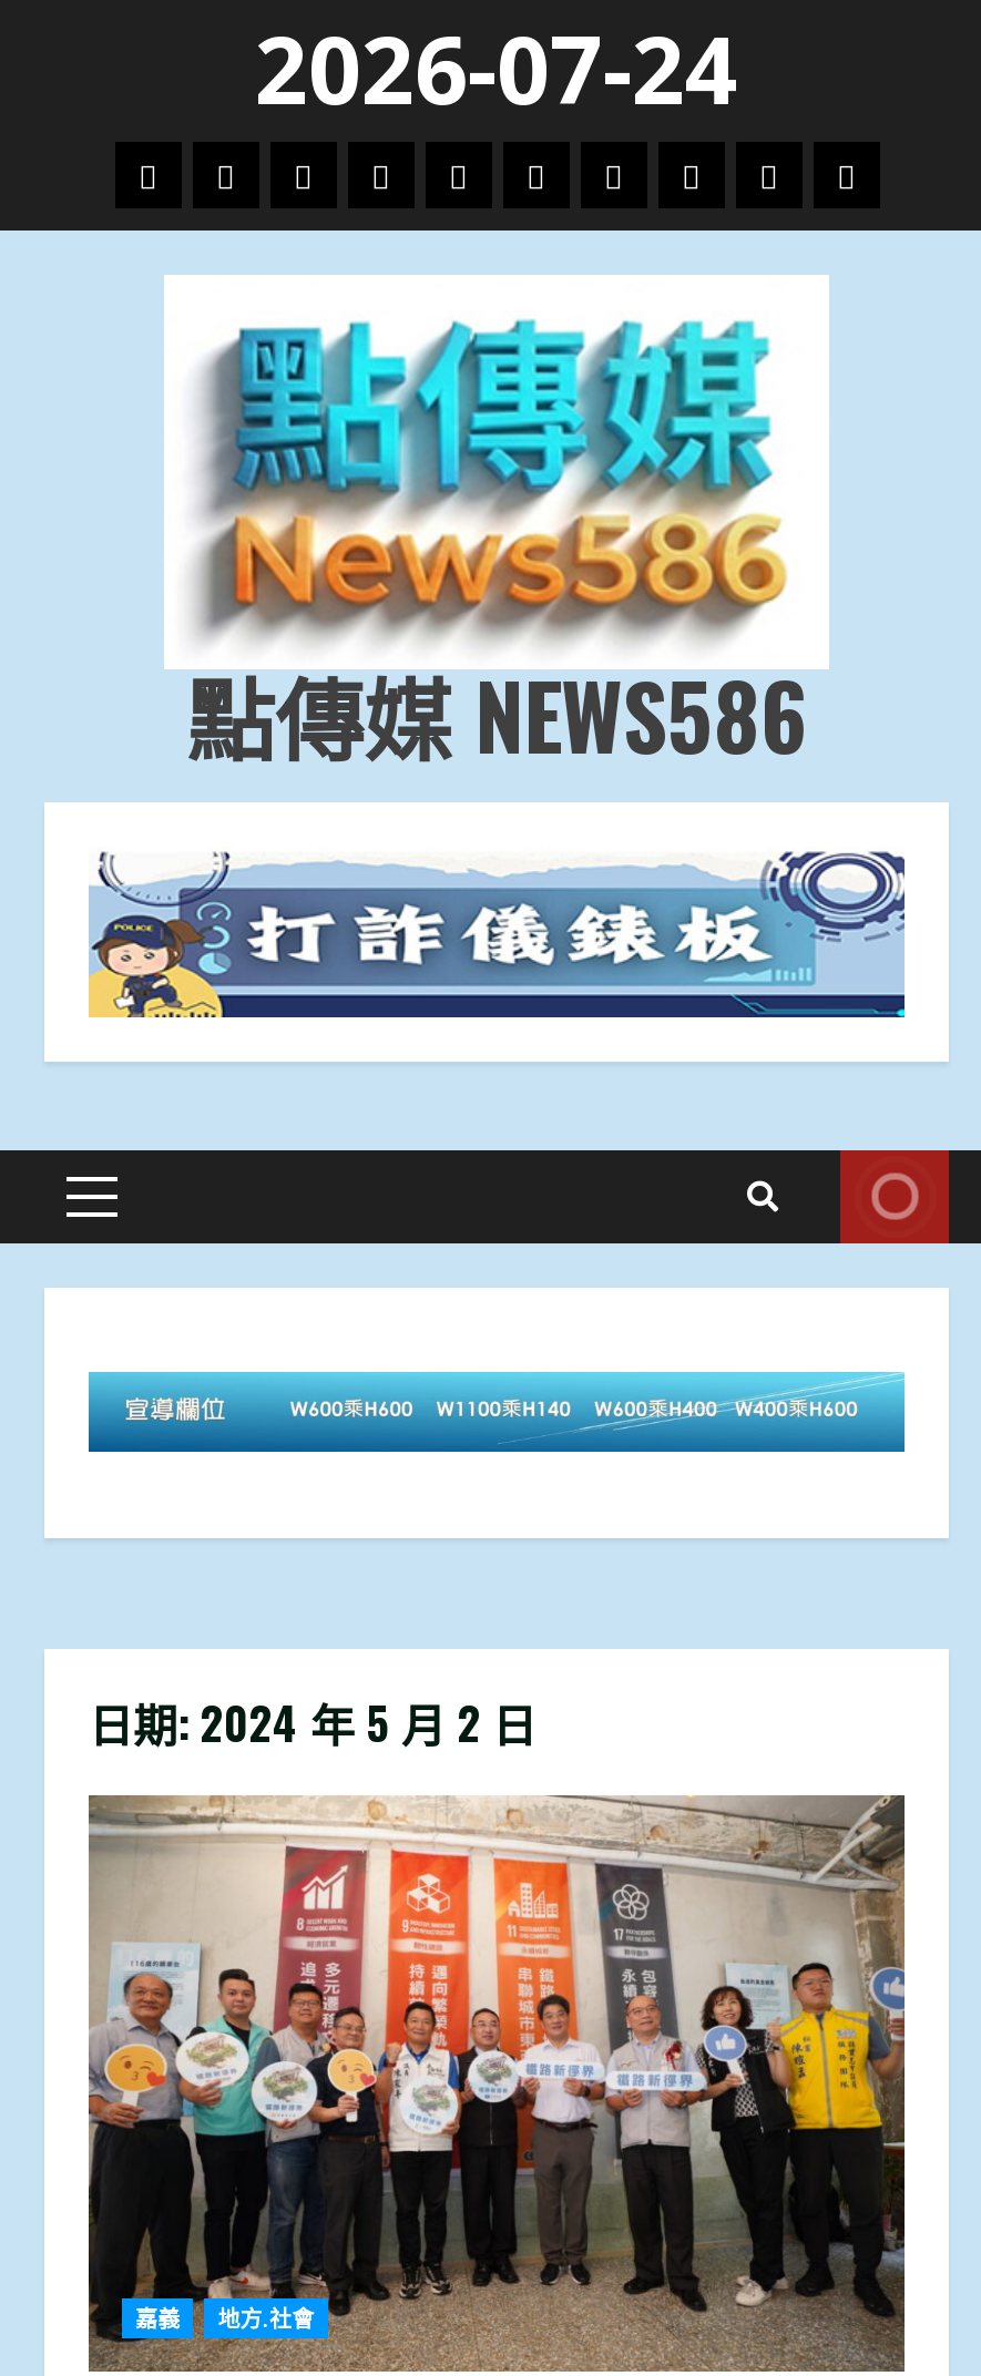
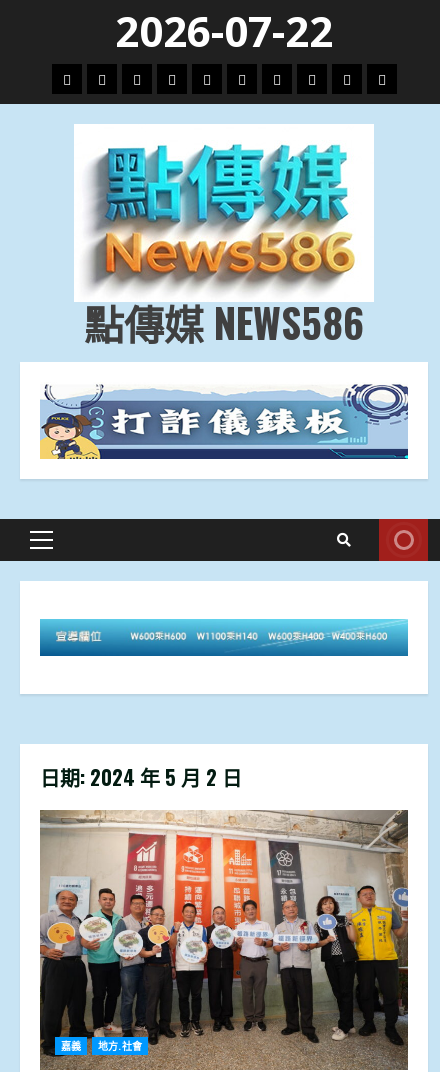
- 2026-07-24
+ 2026-07-22
